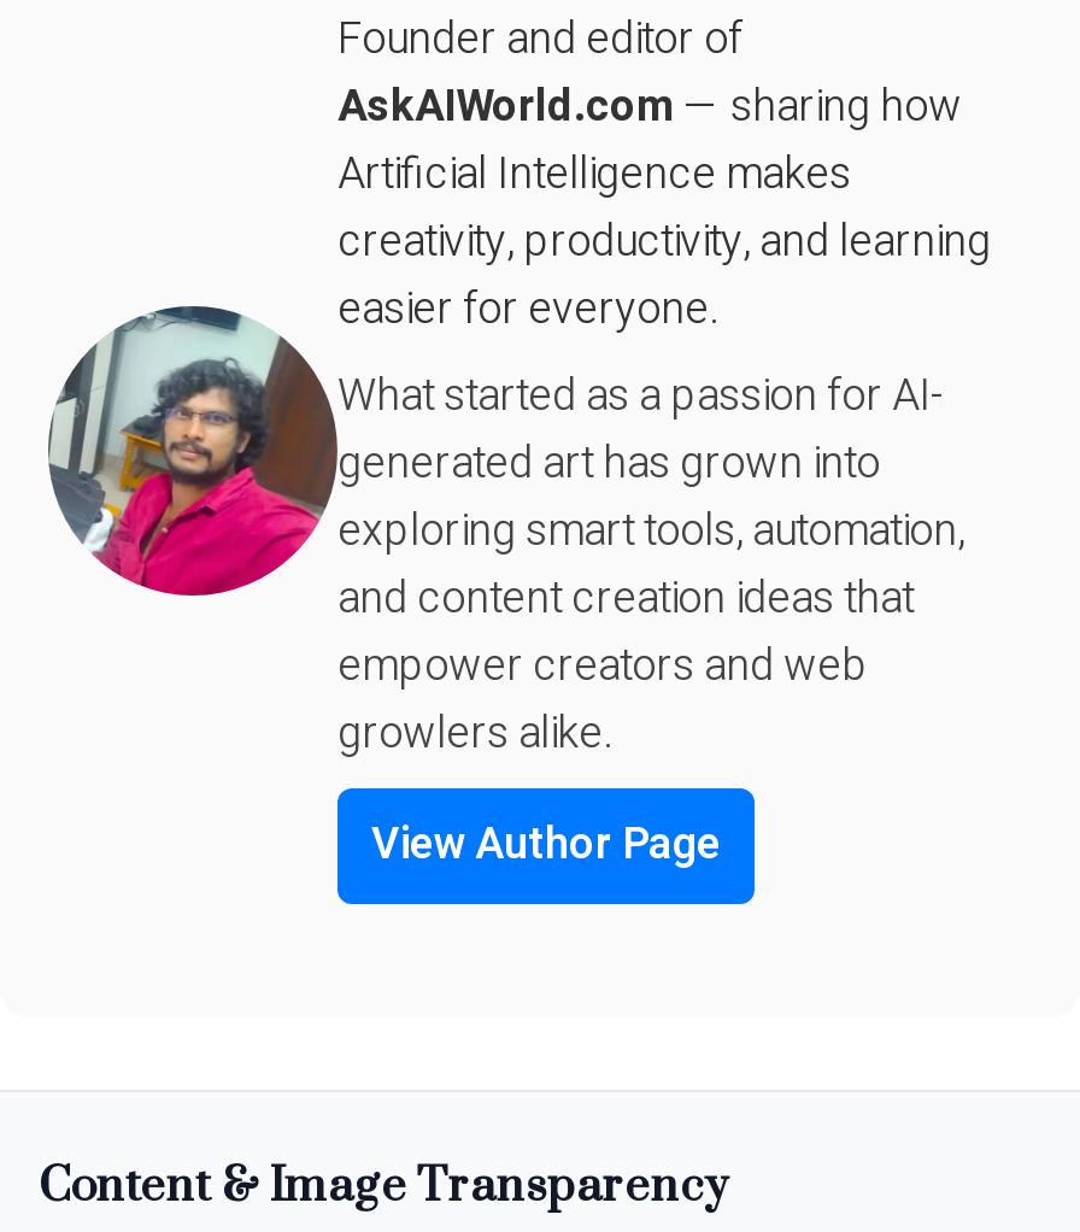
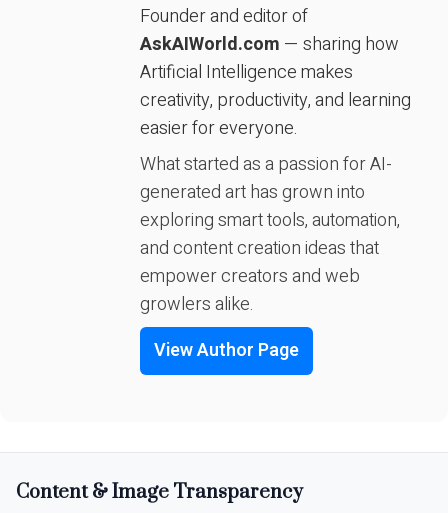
- [image]
